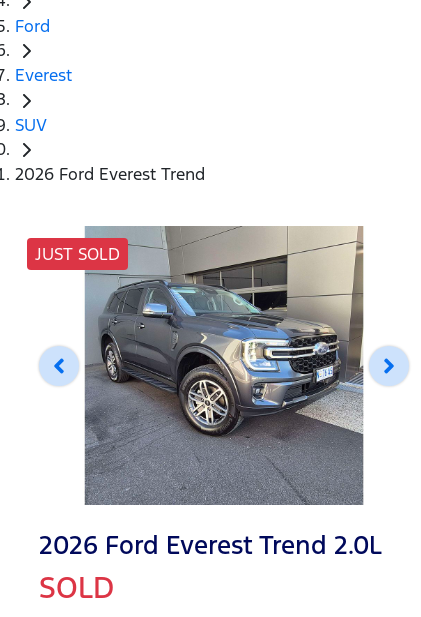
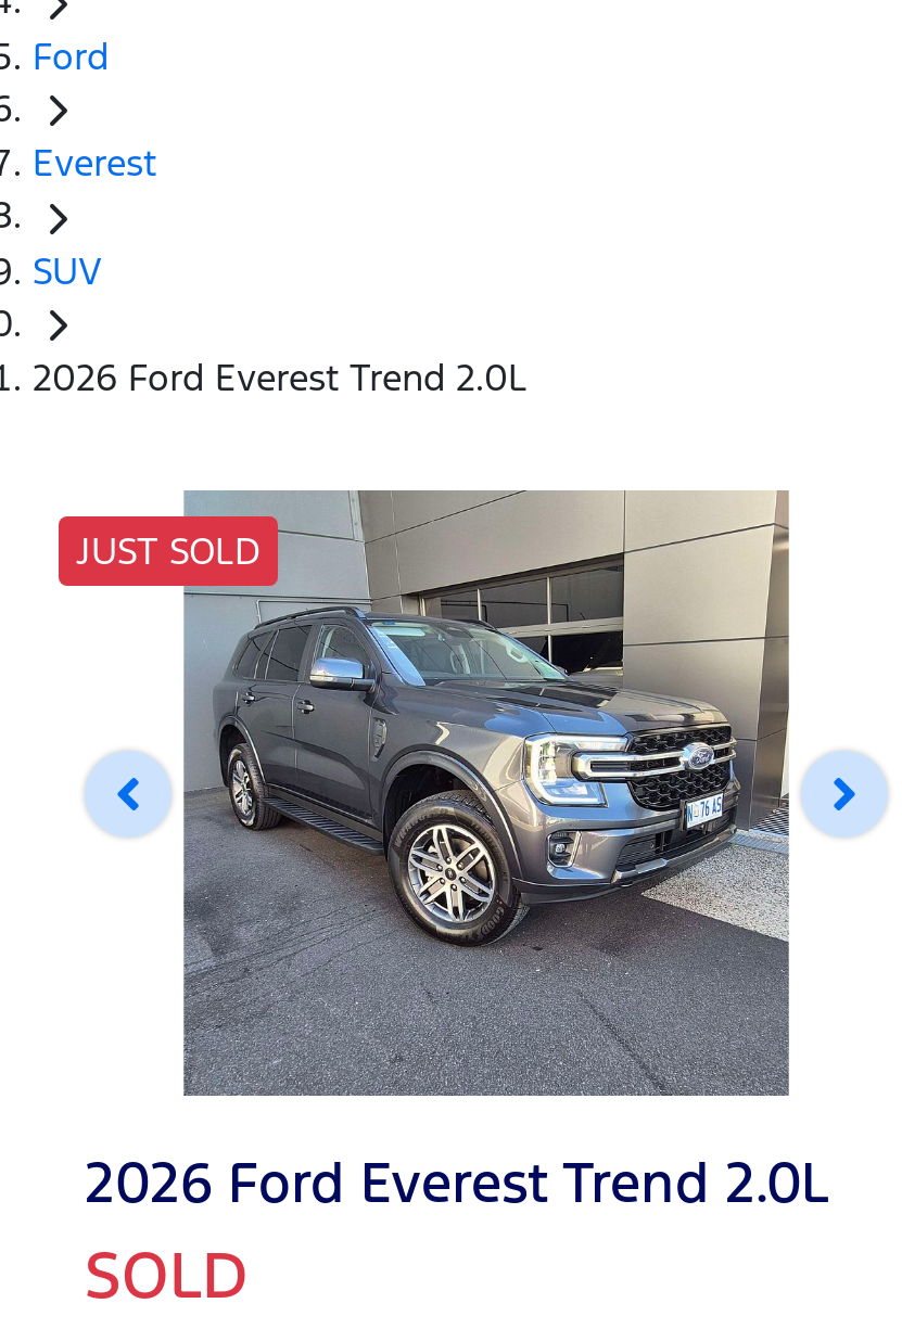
- 2026 Ford Everest Trend
+ 2026 Ford Everest Trend 2.0L
